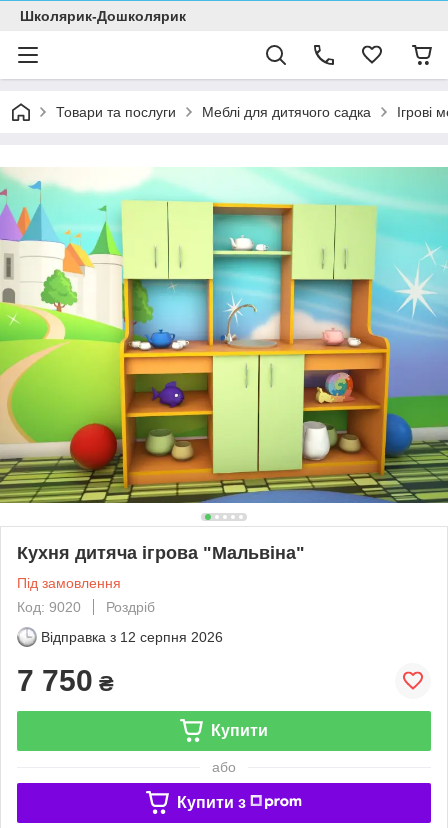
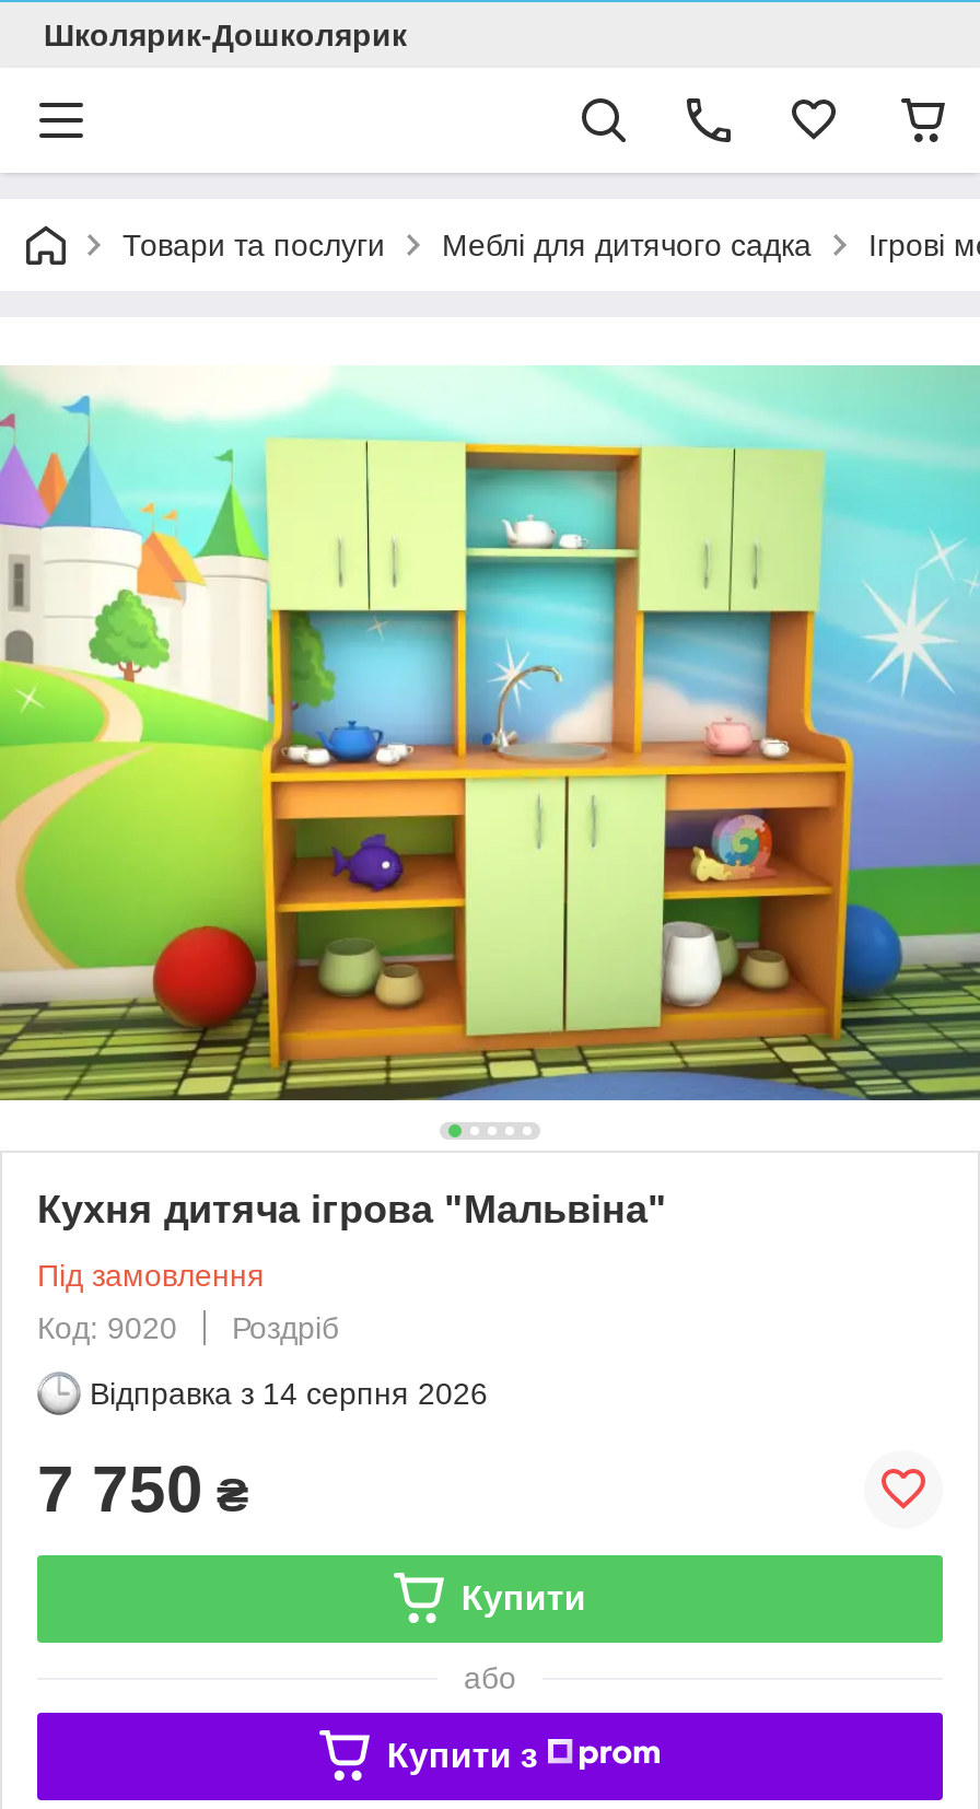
- Відправка з 12 серпня 2026
+ Відправка з 14 серпня 2026
